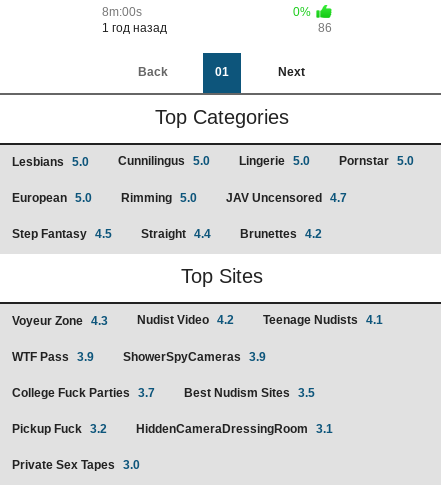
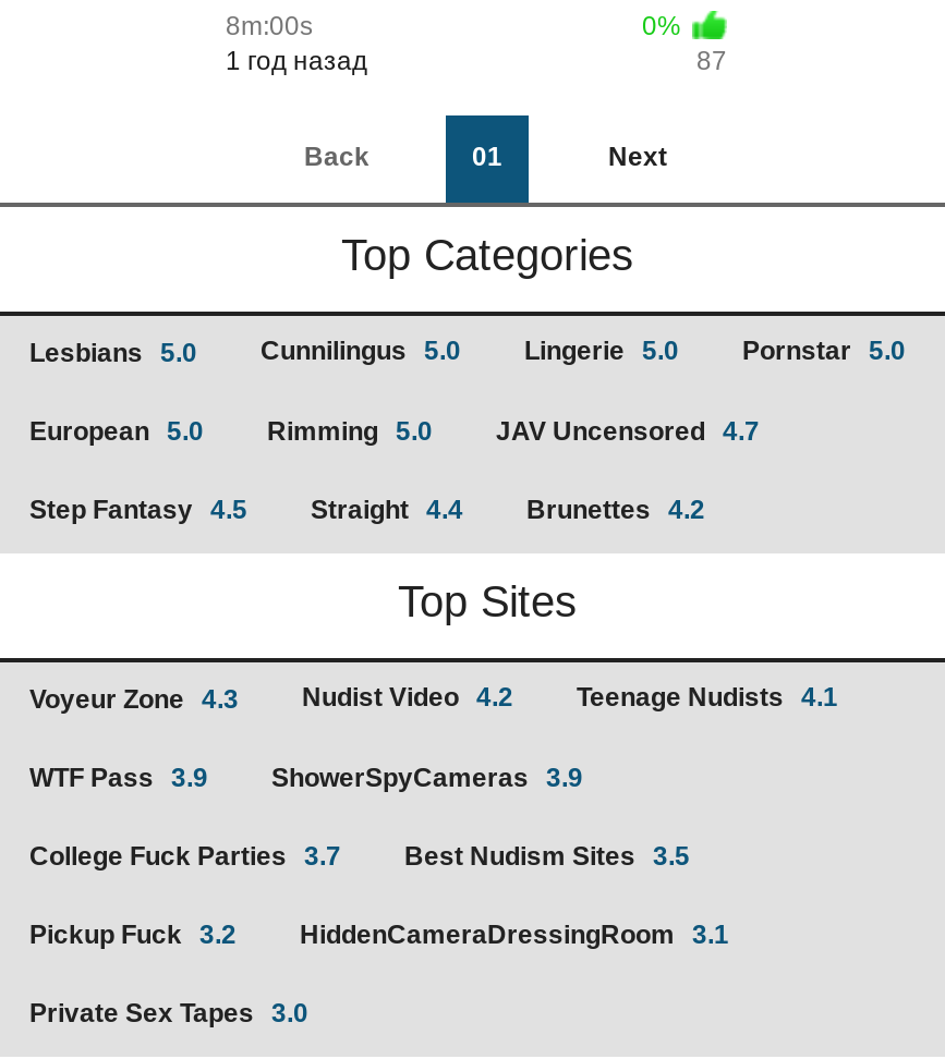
- 86
+ 87
